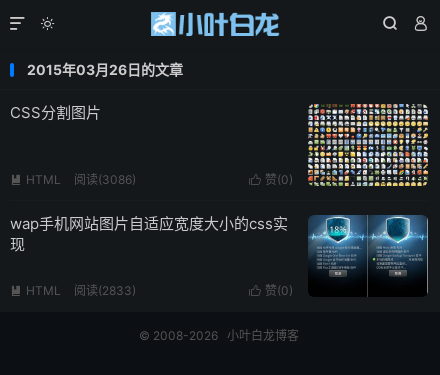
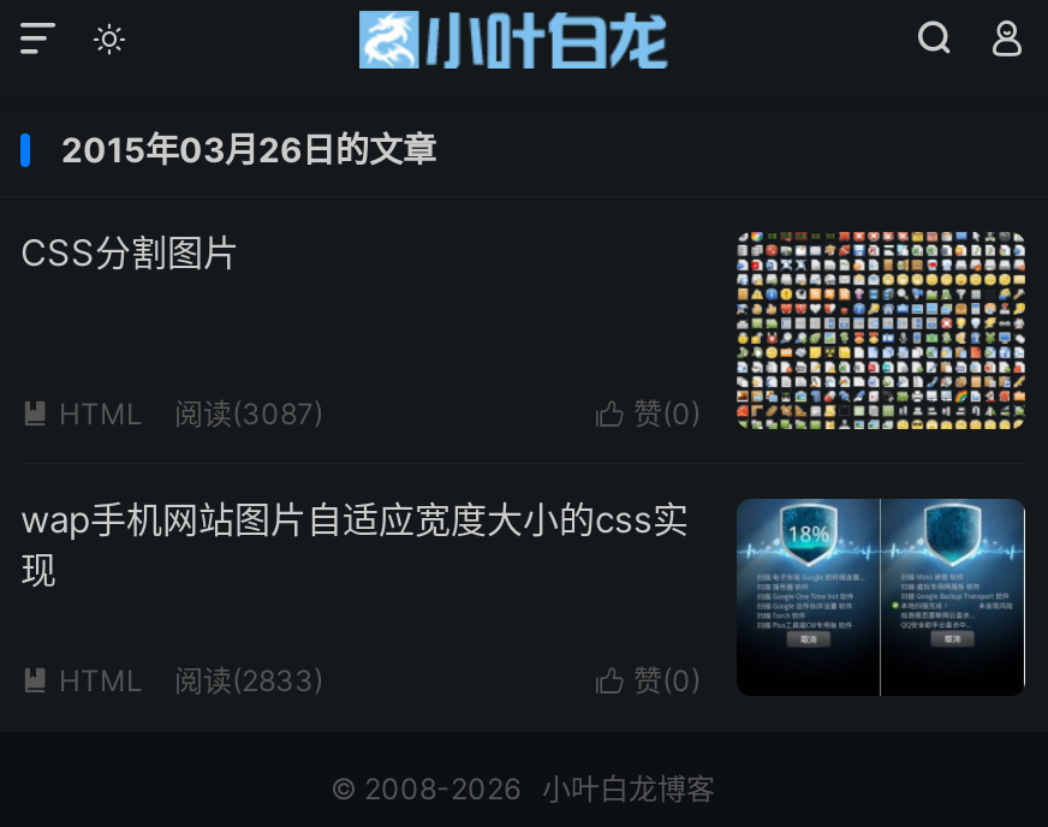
- 阅读(3086)
+ 阅读(3087)
